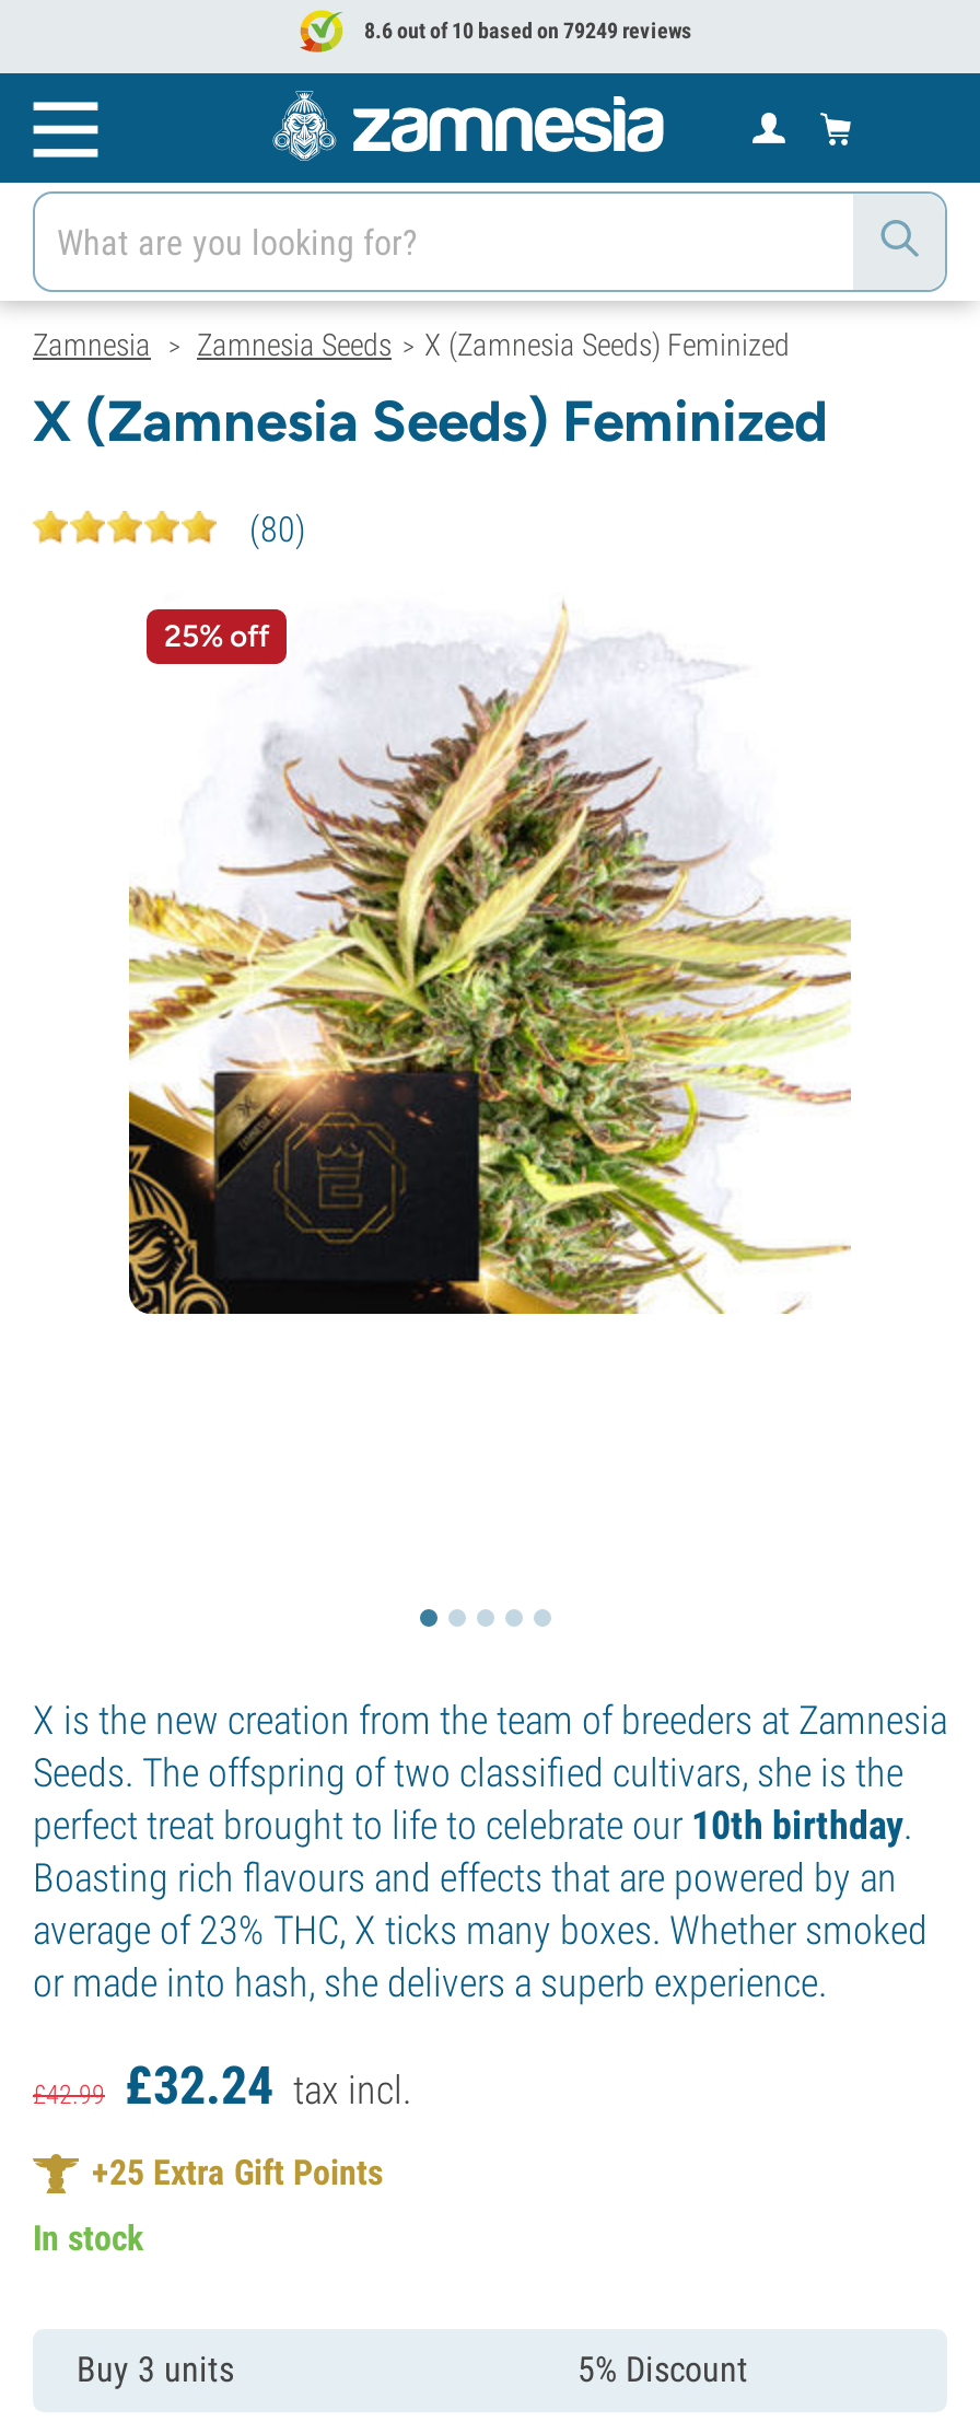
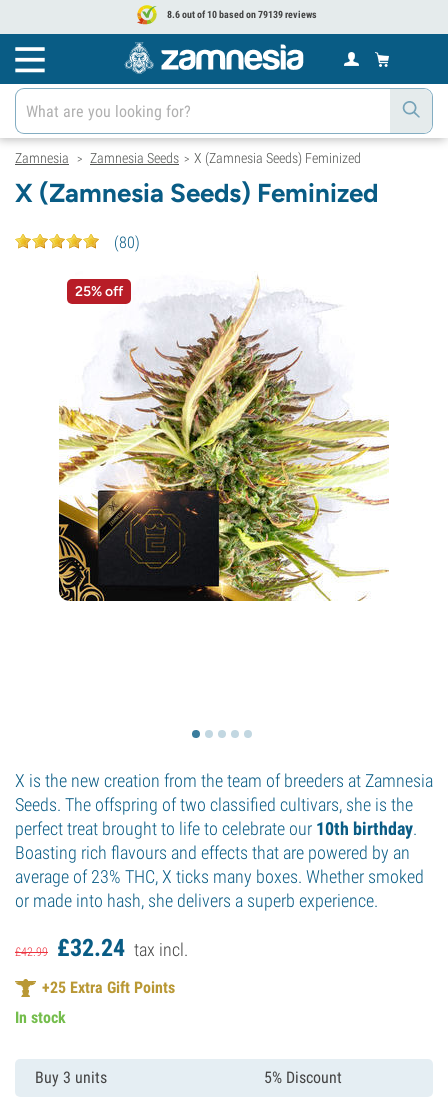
- 8.6 out of 10 based on 79249 reviews
+ 8.6 out of 10 based on 79139 reviews
